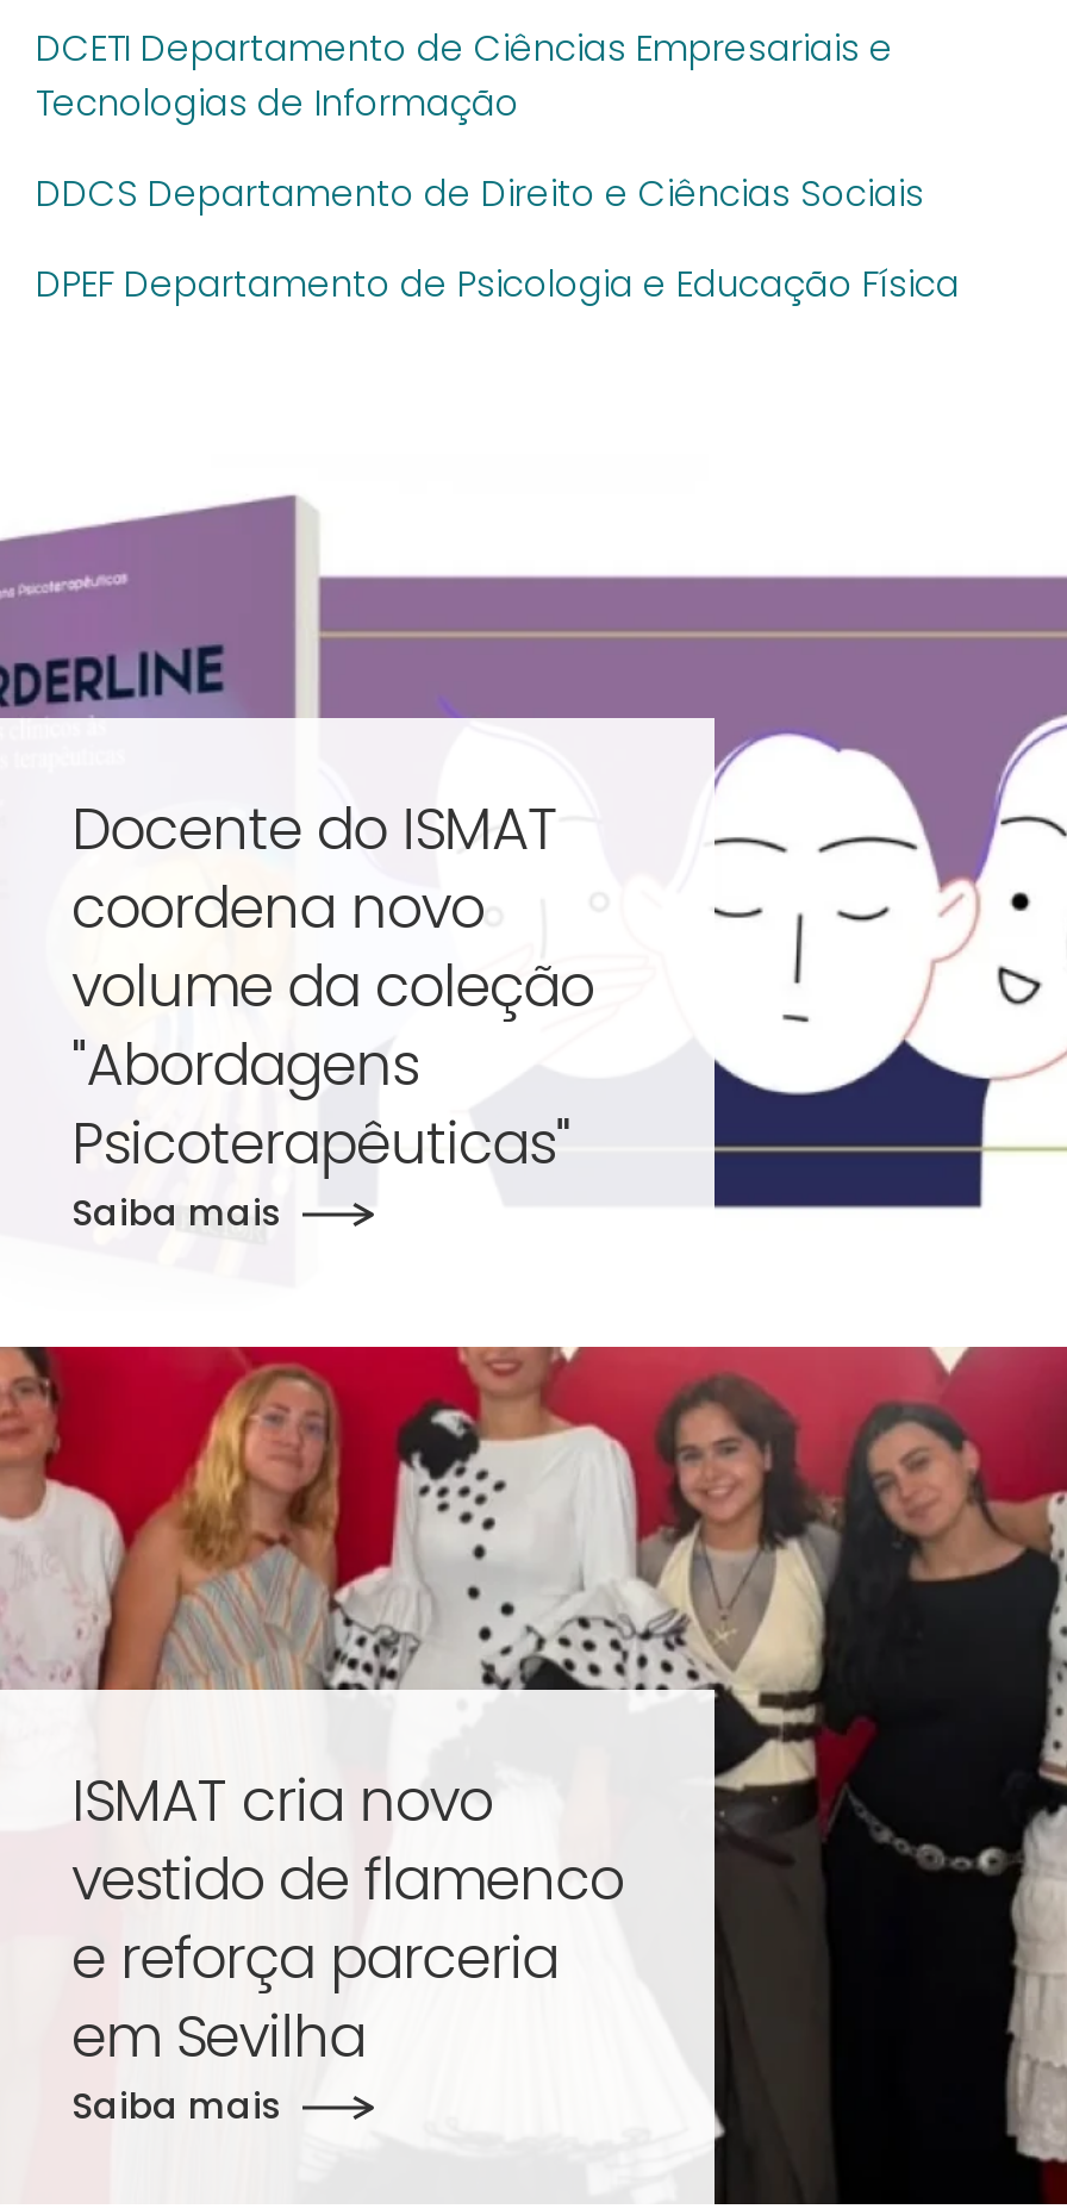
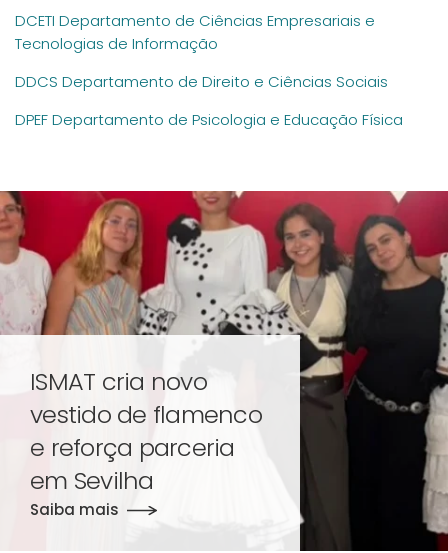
- [image]
- Docente do ISMAT
- coordena novo
- volume da coleção
- "Abordagens
- Psicoterapêuticas"
- Saiba mais
